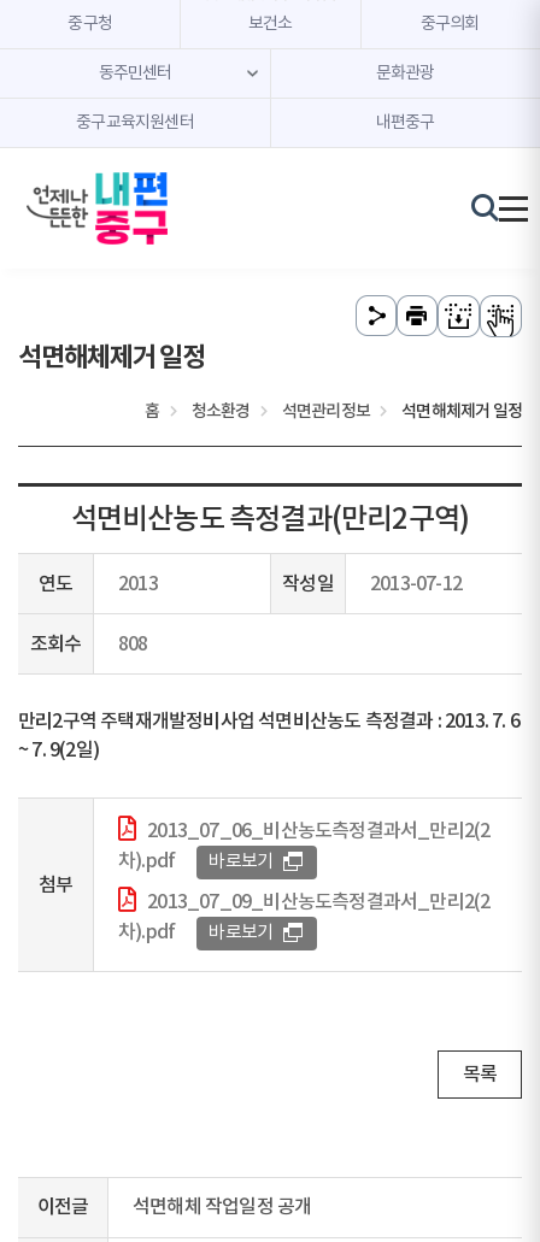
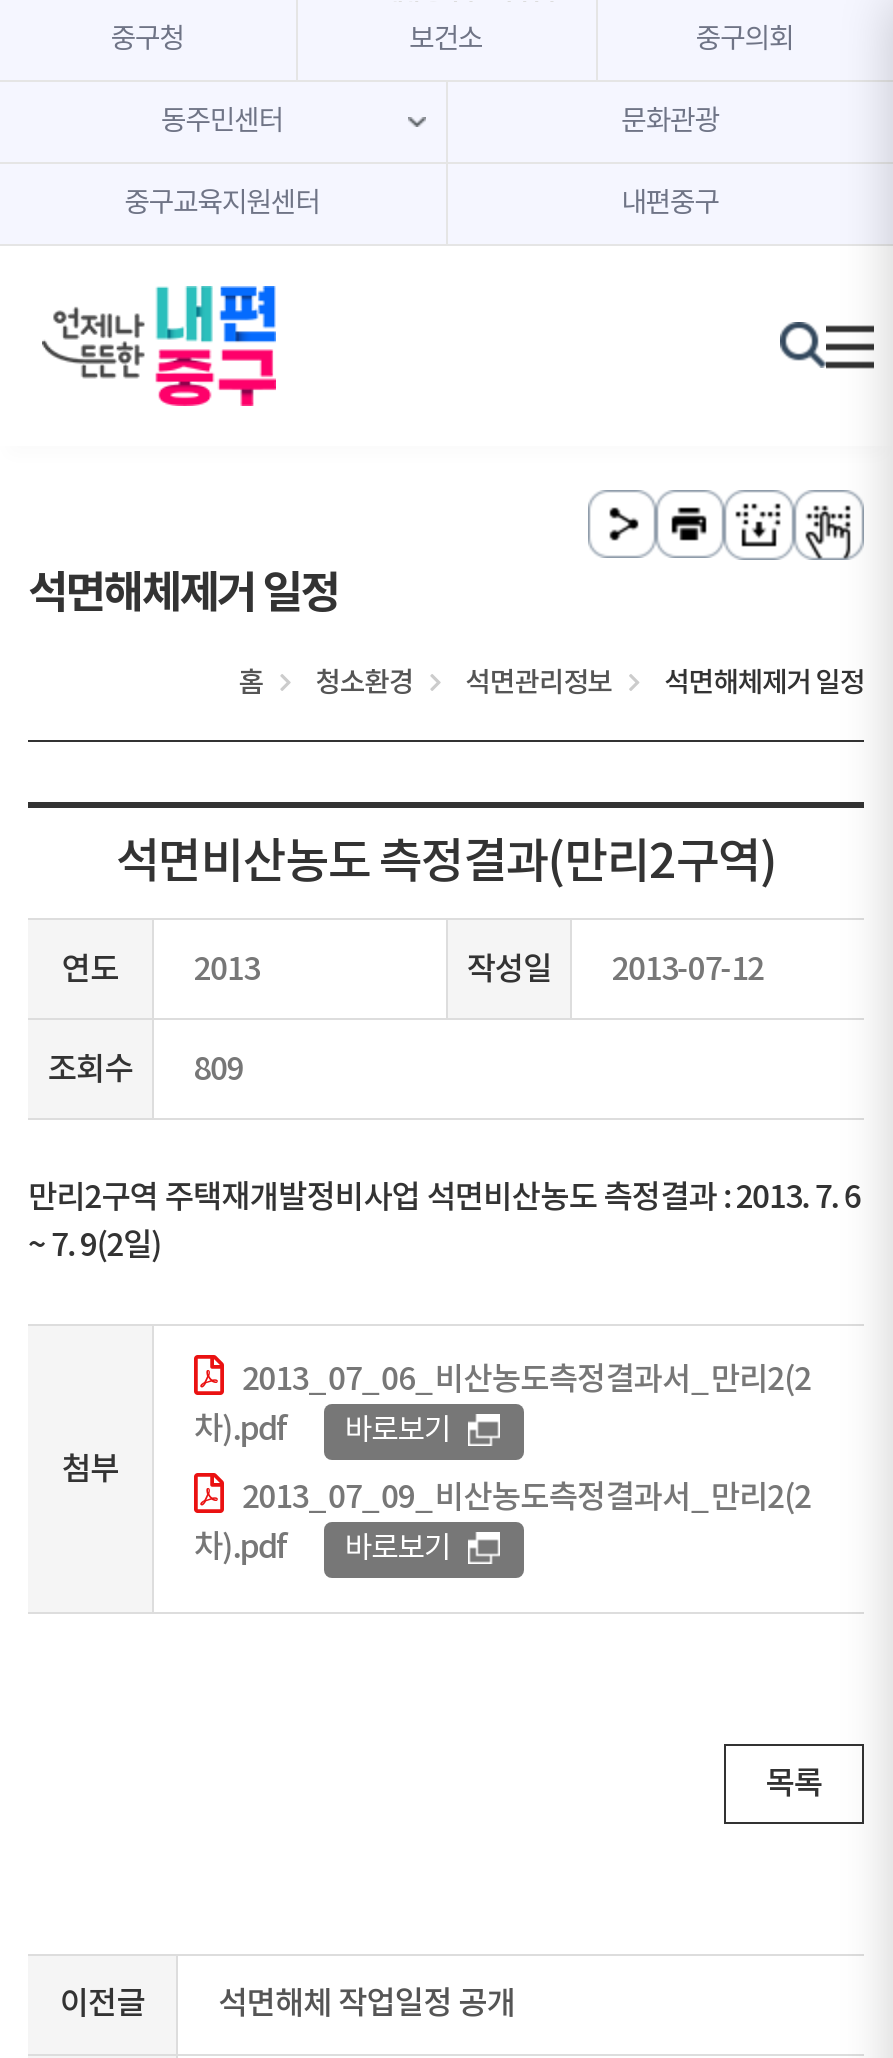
- 조회수 808
+ 조회수 809
